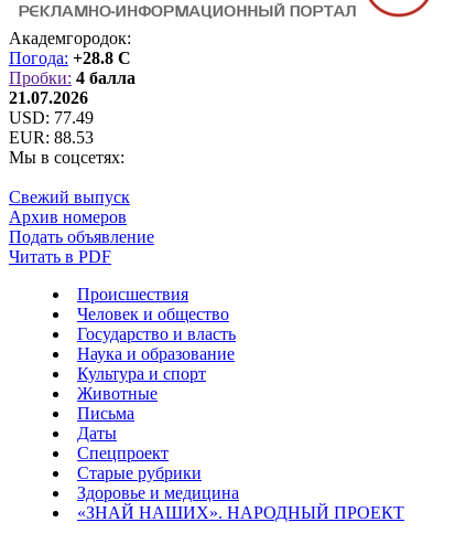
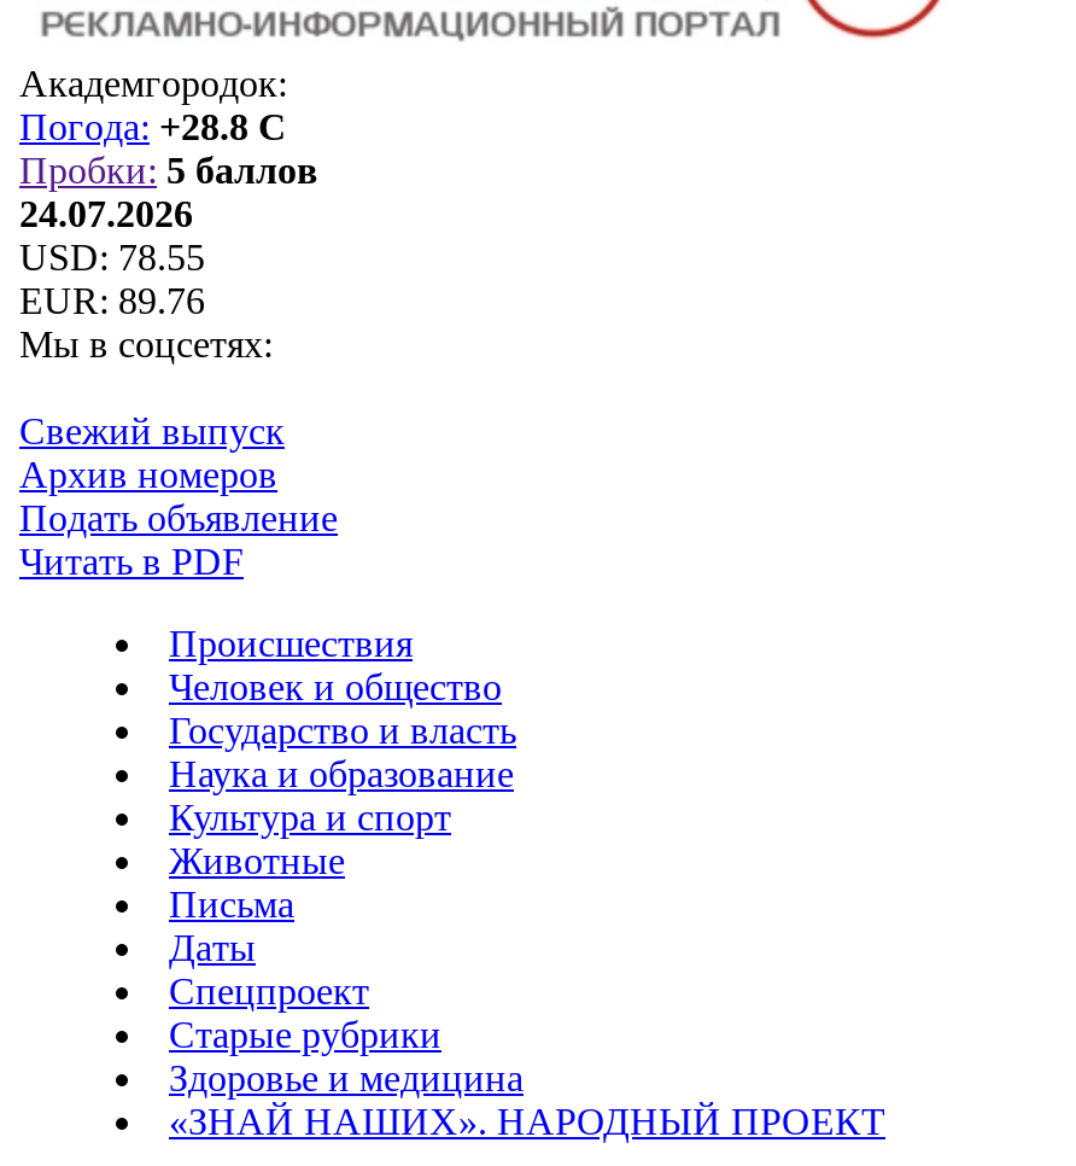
- Пробки: 4 балла
+ Пробки: 5 баллов

- 21.07.2026
+ 24.07.2026

- USD: 77.49
+ USD: 78.55

- EUR: 88.53
+ EUR: 89.76
